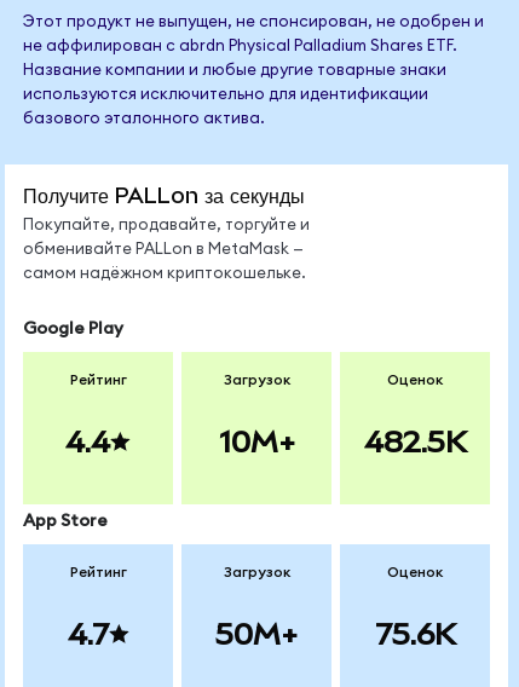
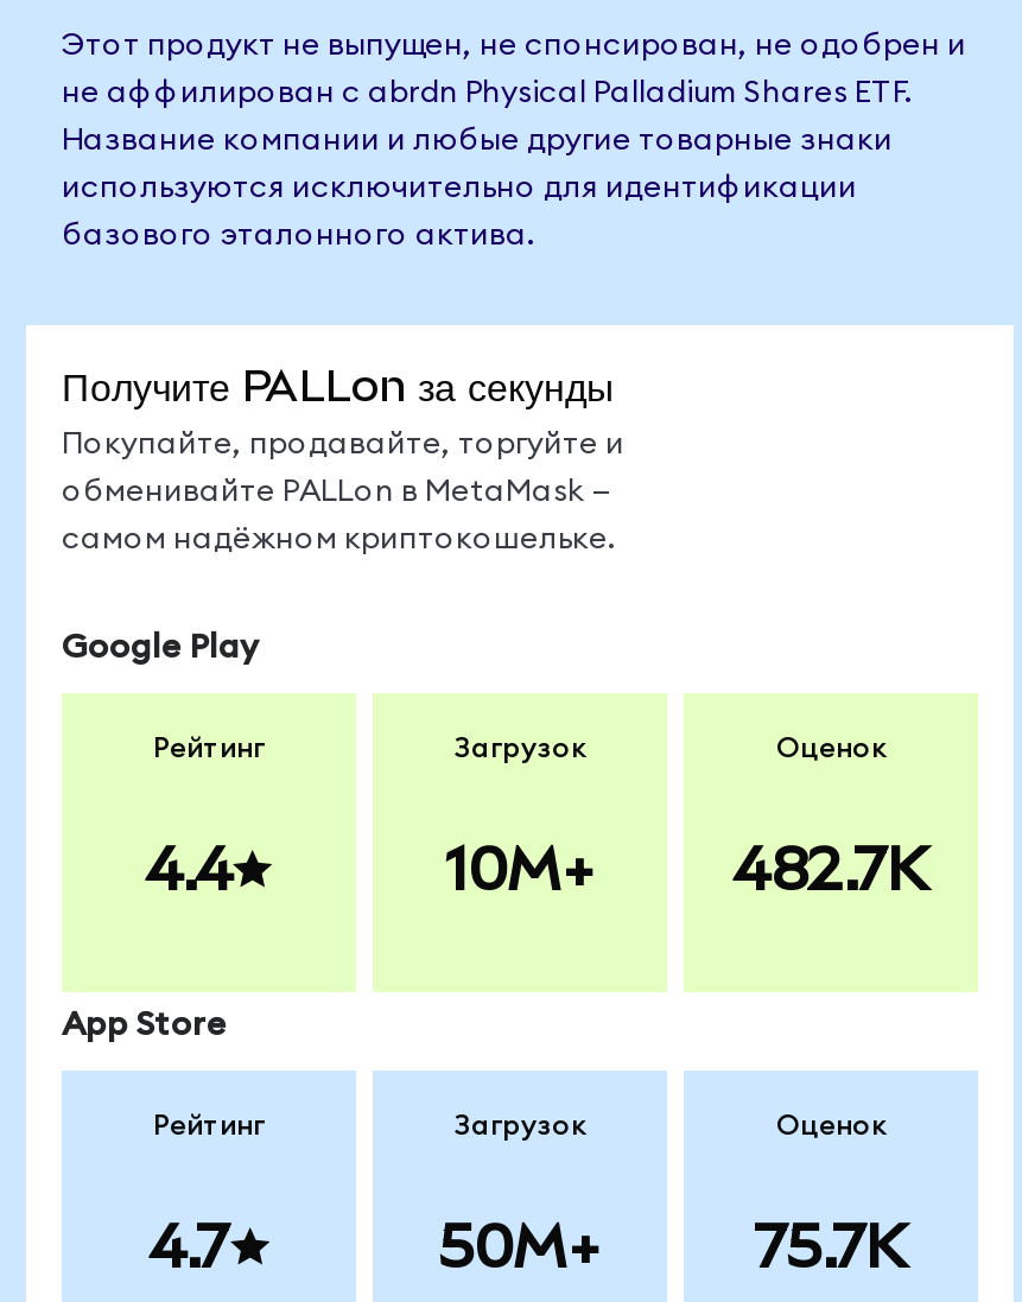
- 482.5K
+ 482.7K

- 75.6K
+ 75.7K
